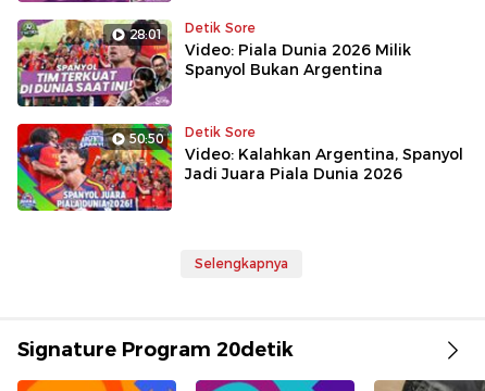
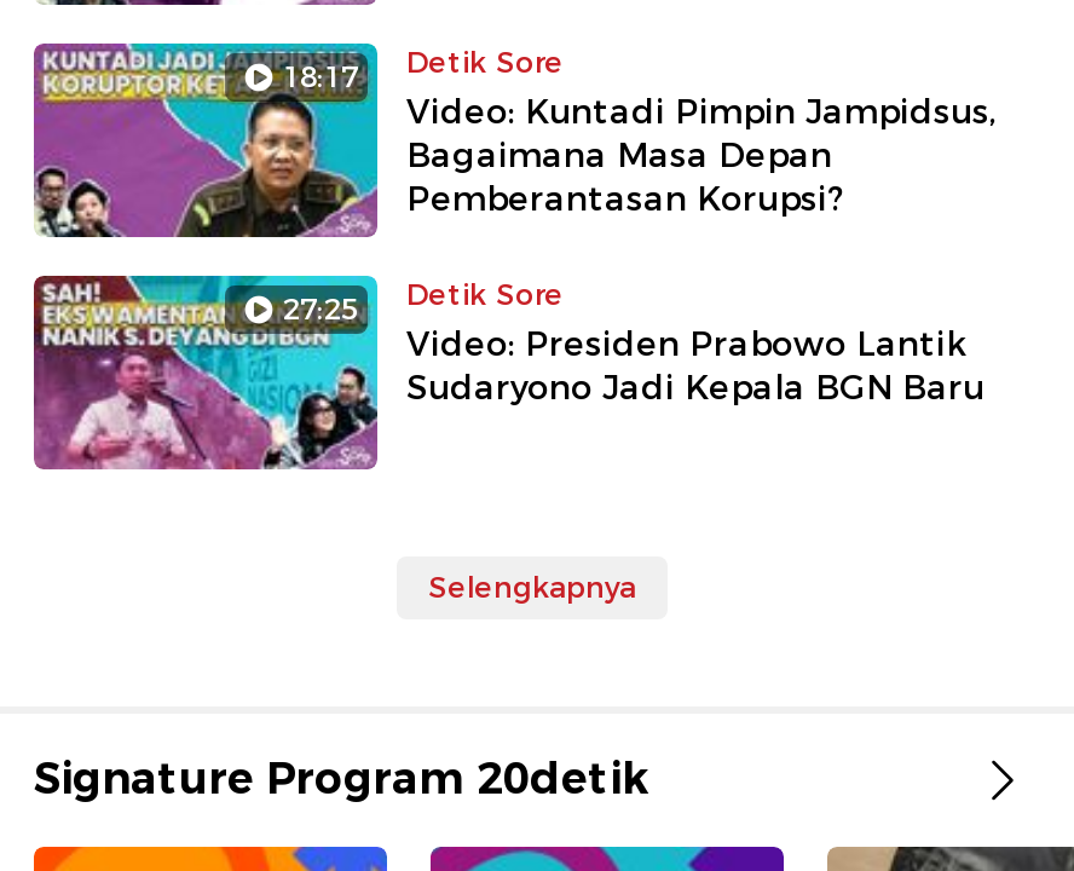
- [image]
- 28:01 Detik Sore
+ [image]
+ 18:17 Detik Sore

- Video: Piala Dunia 2026 Milik
- Spanyol Bukan Argentina
+ Video: Kuntadi Pimpin Jampidsus,
+ Bagaimana Masa Depan
+ Pemberantasan Korupsi?

- [image]
- 50:50 Detik Sore
+ [image]
+ 27:25 Detik Sore

- Video: Kalahkan Argentina, Spanyol
- Jadi Juara Piala Dunia 2026
+ Video: Presiden Prabowo Lantik
+ Sudaryono Jadi Kepala BGN Baru
